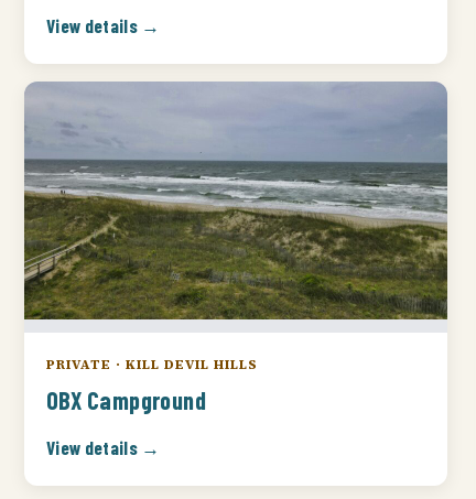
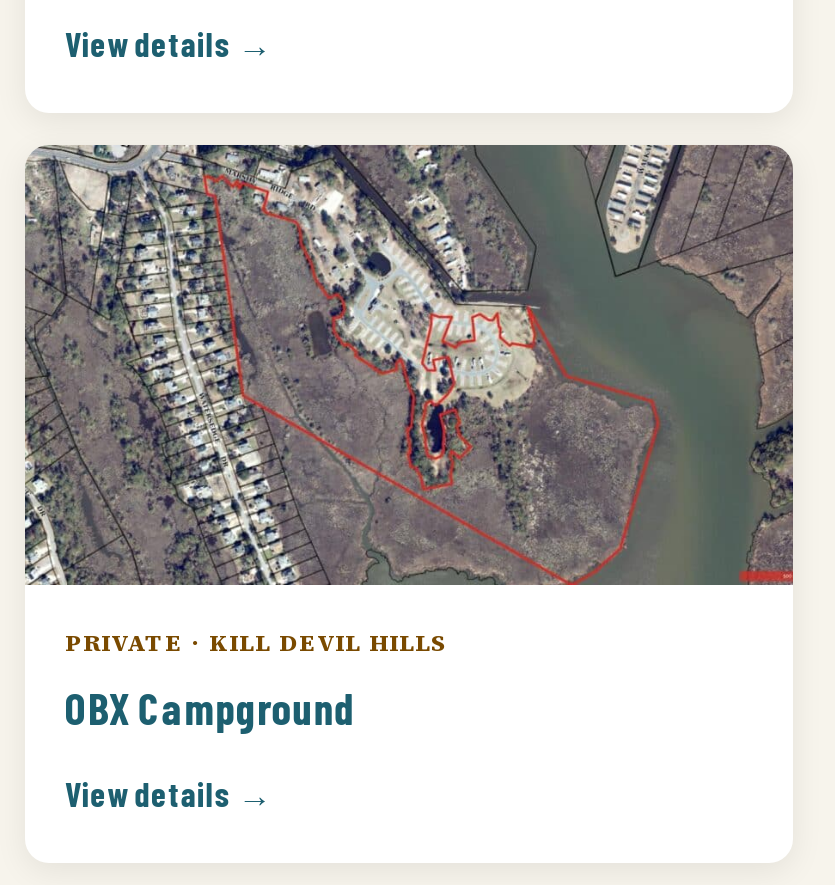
- [image]
+ [image]
